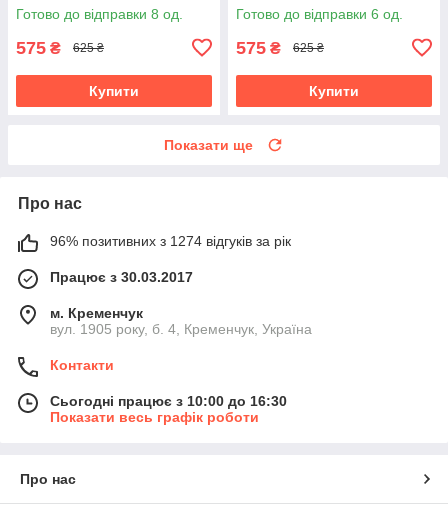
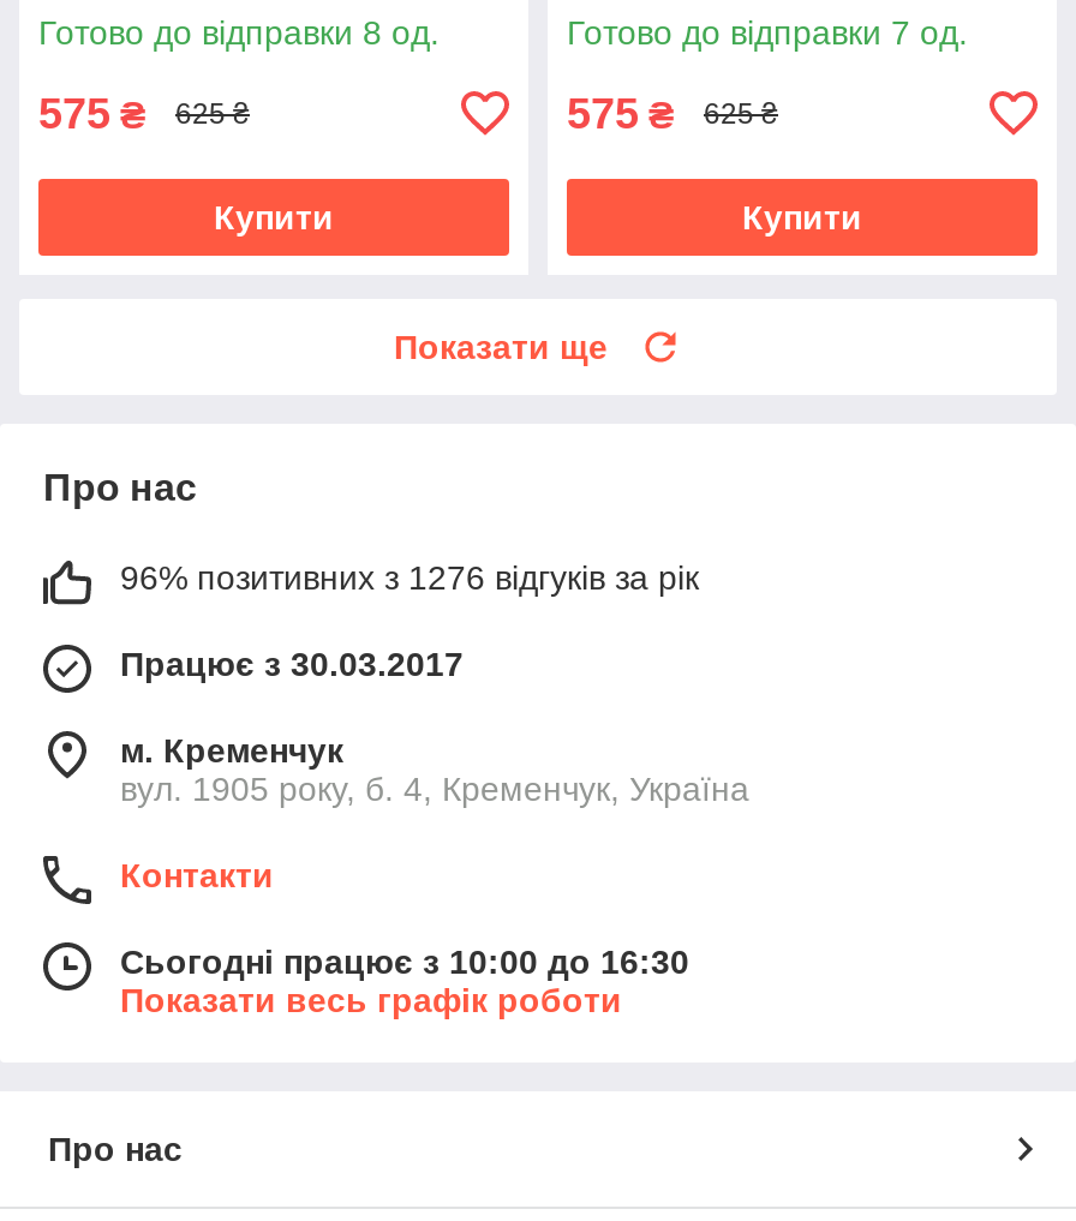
- Готово до відправки 6 од.
+ Готово до відправки 7 од.

- 96% позитивних з 1274 відгуків за рік
+ 96% позитивних з 1276 відгуків за рік
